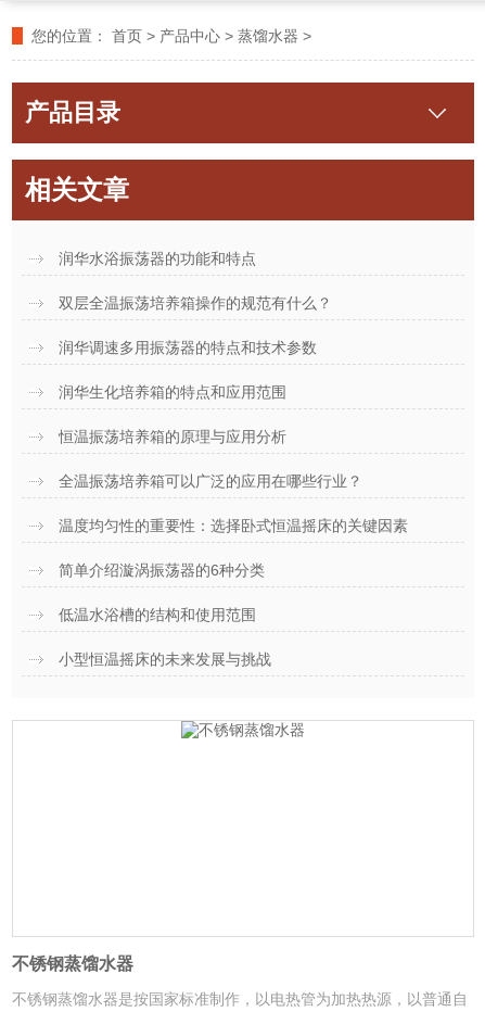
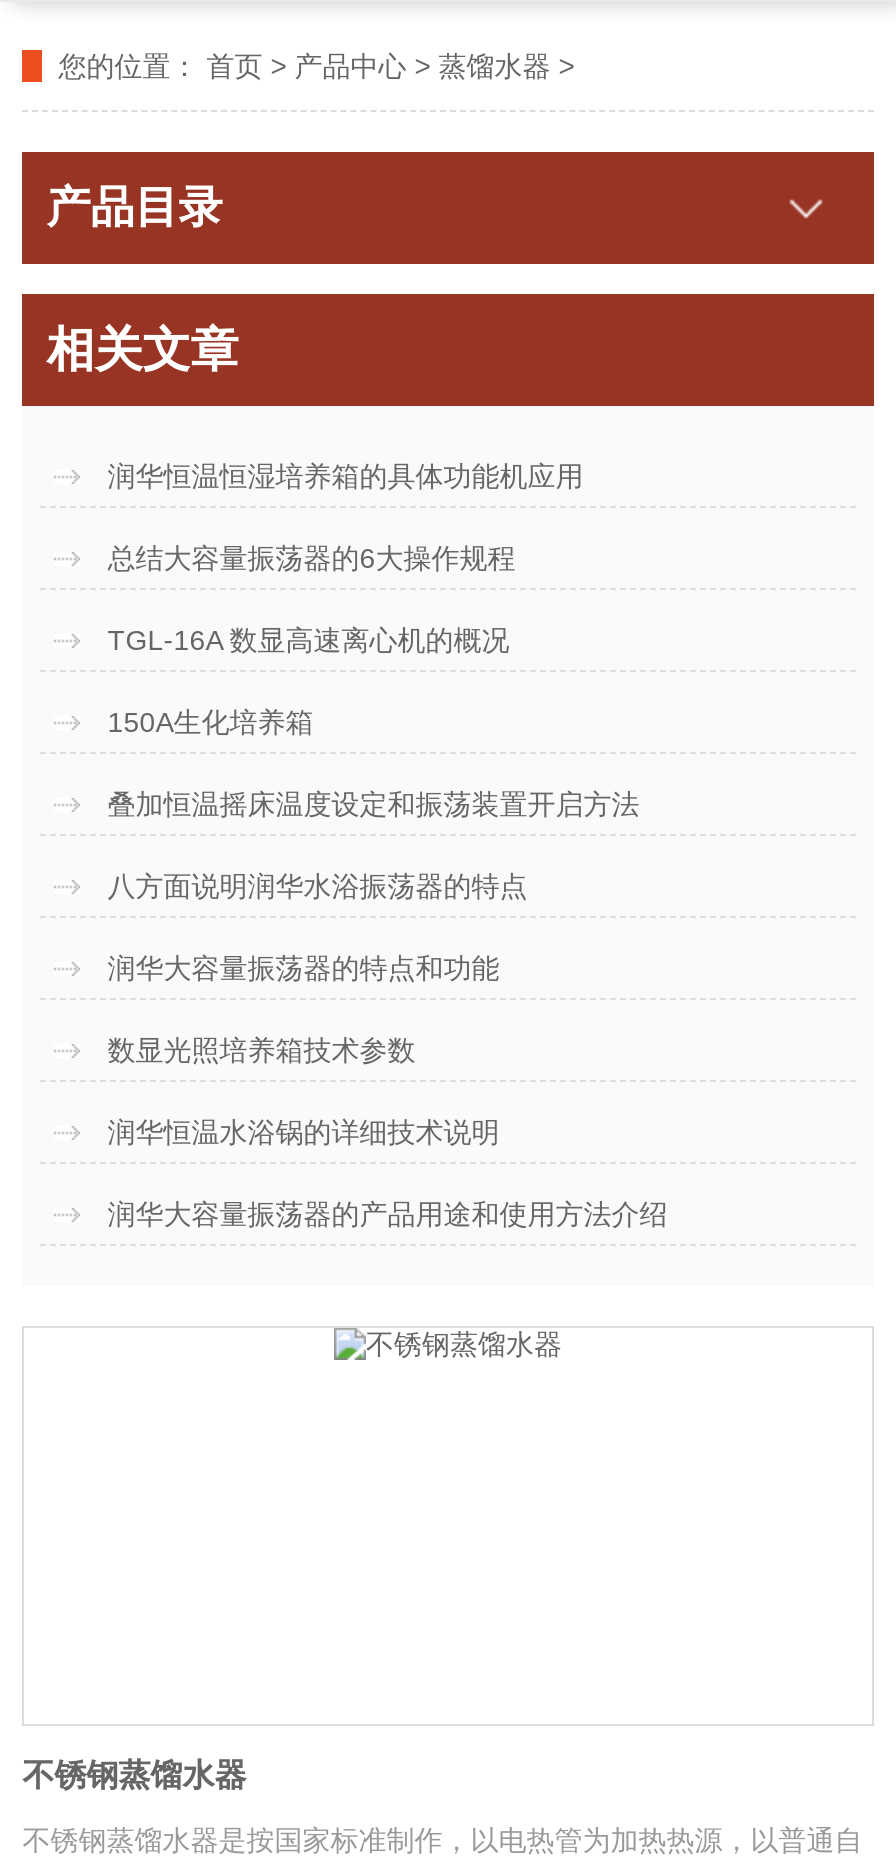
- 润华水浴振荡器的功能和特点
+ 润华恒温恒湿培养箱的具体功能机应用

- 双层全温振荡培养箱操作的规范有什么？
+ 总结大容量振荡器的6大操作规程

- 润华调速多用振荡器的特点和技术参数
+ TGL-16A 数显高速离心机的概况

- 润华生化培养箱的特点和应用范围
+ 150A生化培养箱

- 恒温振荡培养箱的原理与应用分析
+ 叠加恒温摇床温度设定和振荡装置开启方法

- 全温振荡培养箱可以广泛的应用在哪些行业？
+ 八方面说明润华水浴振荡器的特点

- 温度均匀性的重要性：选择卧式恒温摇床的关键因素
+ 润华大容量振荡器的特点和功能

- 简单介绍漩涡振荡器的6种分类
+ 数显光照培养箱技术参数

- 低温水浴槽的结构和使用范围
+ 润华恒温水浴锅的详细技术说明

- 小型恒温摇床的未来发展与挑战
+ 润华大容量振荡器的产品用途和使用方法介绍
